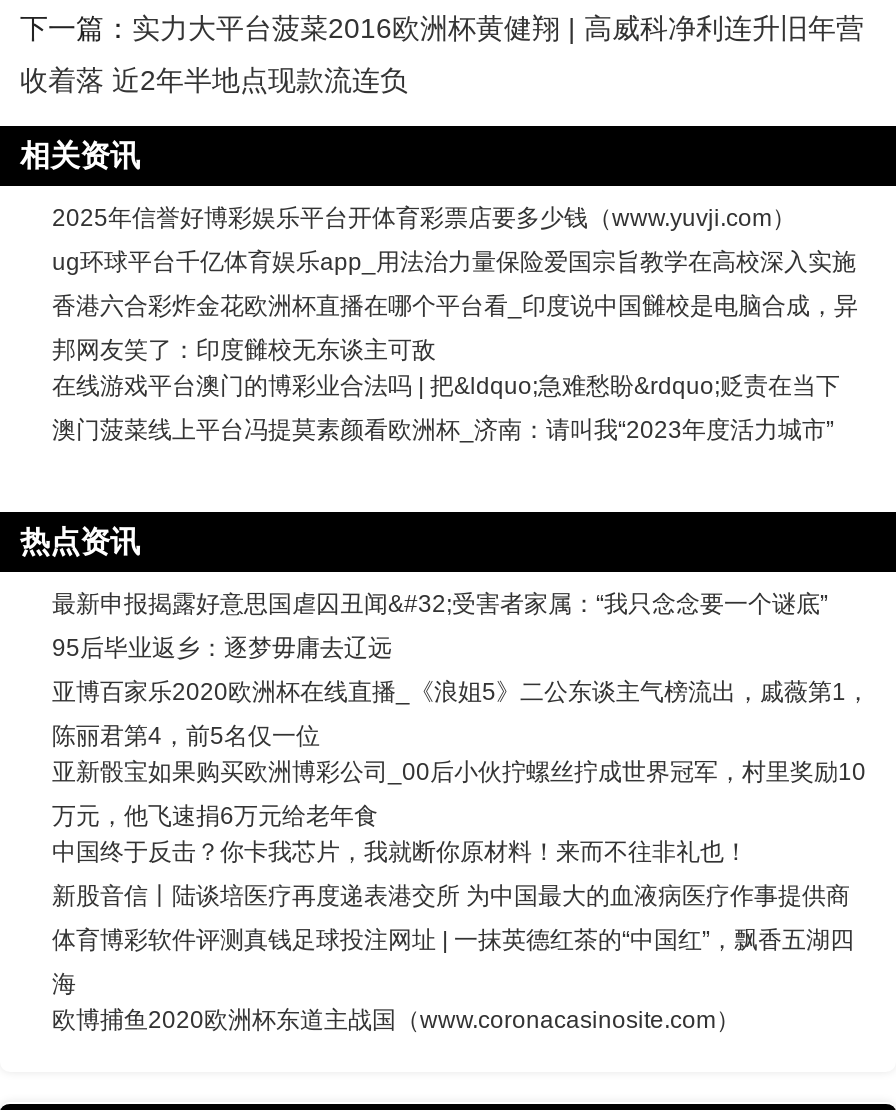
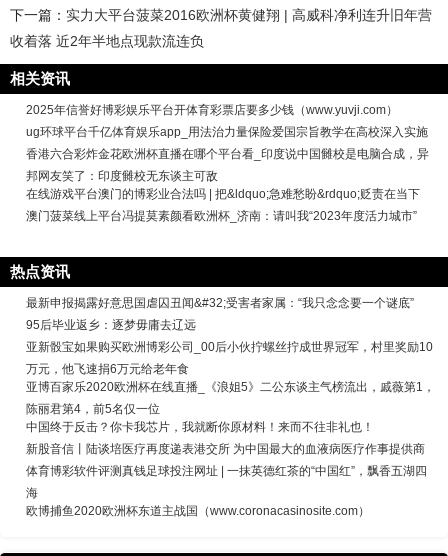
moved down: 亚博百家乐2020欧洲杯在线直播_《浪姐5》二公东谈主气榜流出，戚薇第1， | 陈丽君第4，前5名仅一位

moved up: 亚新骰宝如果购买欧洲博彩公司_00后小伙拧螺丝拧成世界冠军，村里奖励10 | 万元，他飞速捐6万元给老年食
